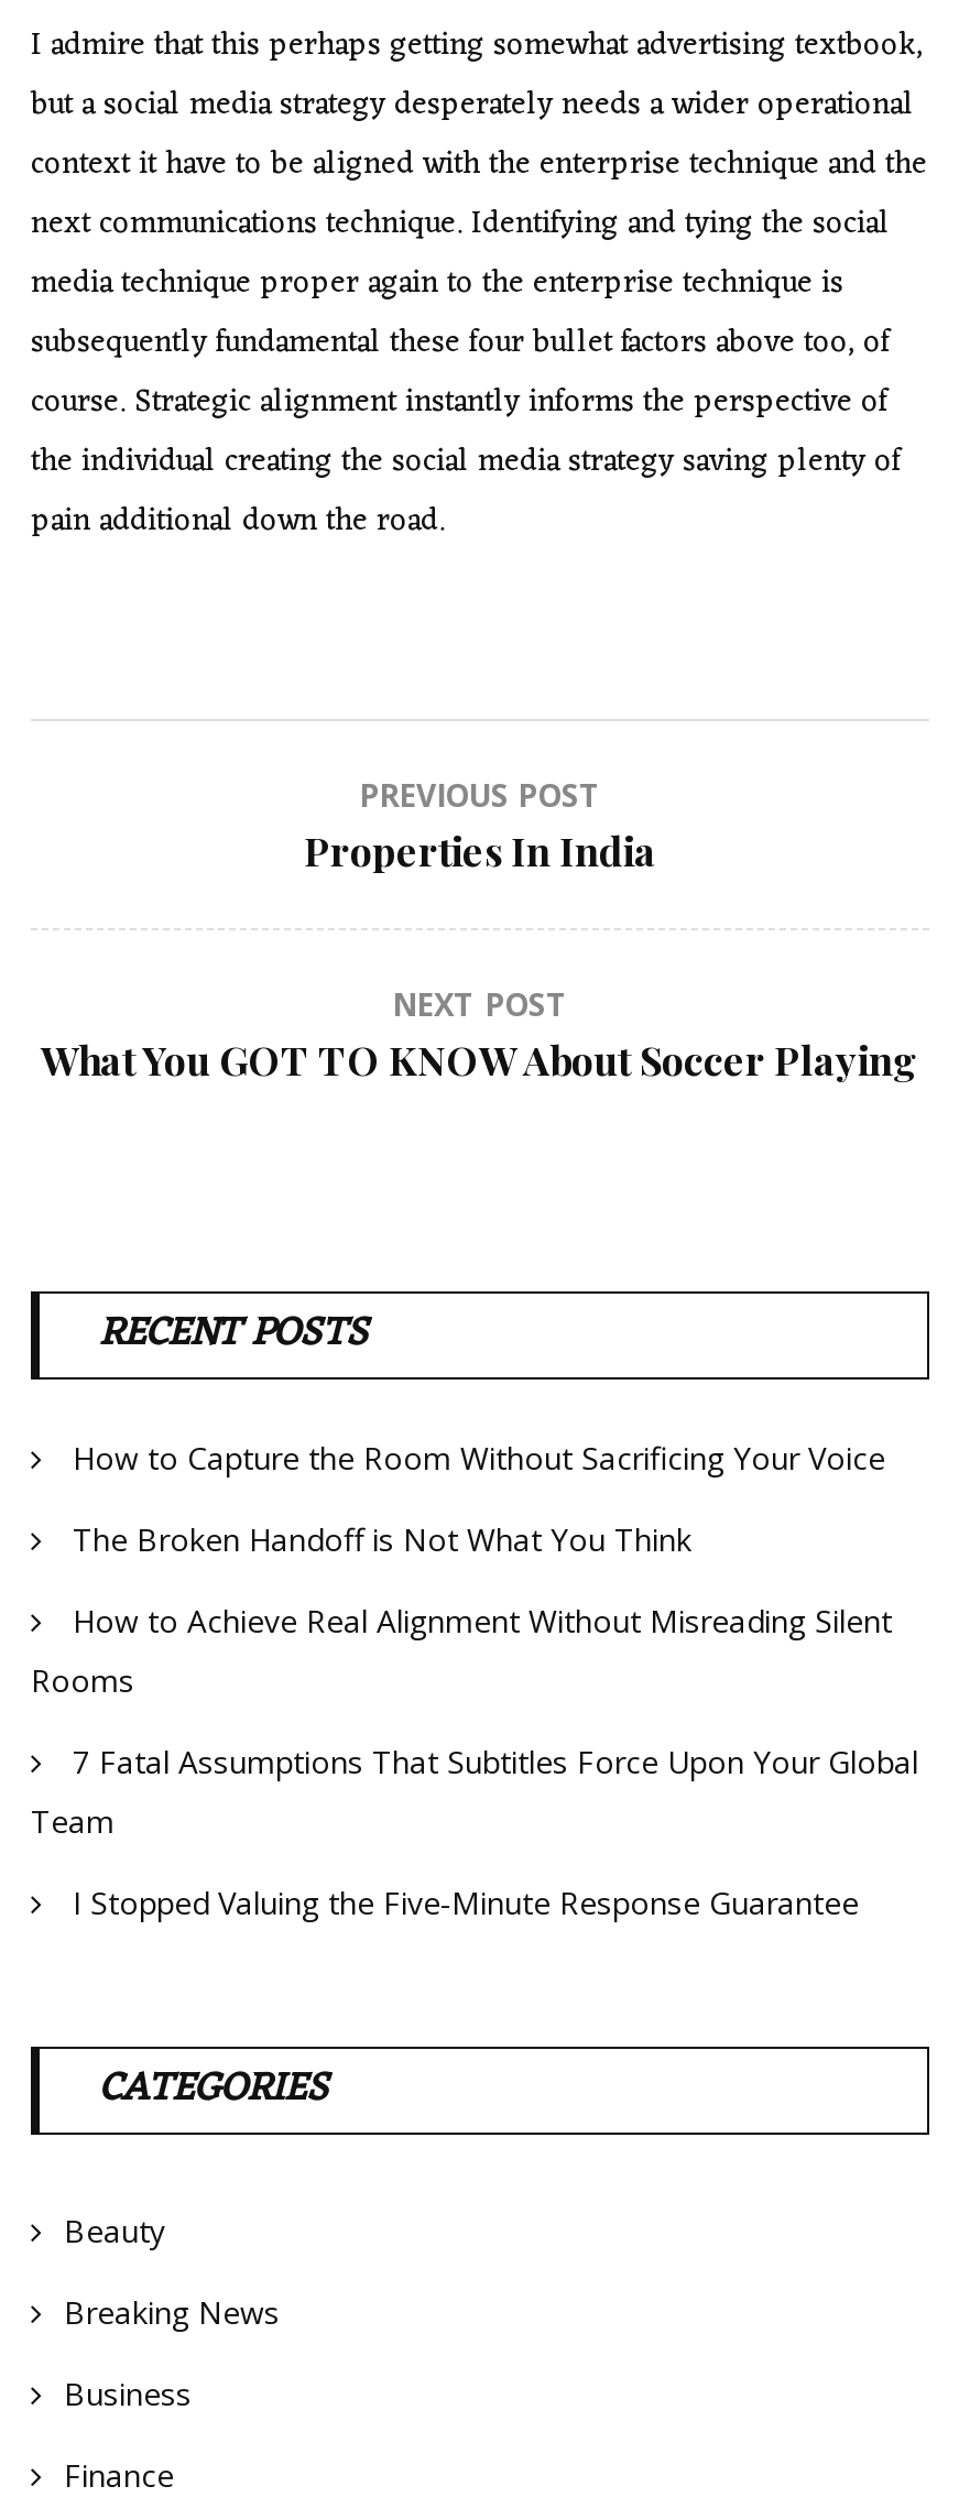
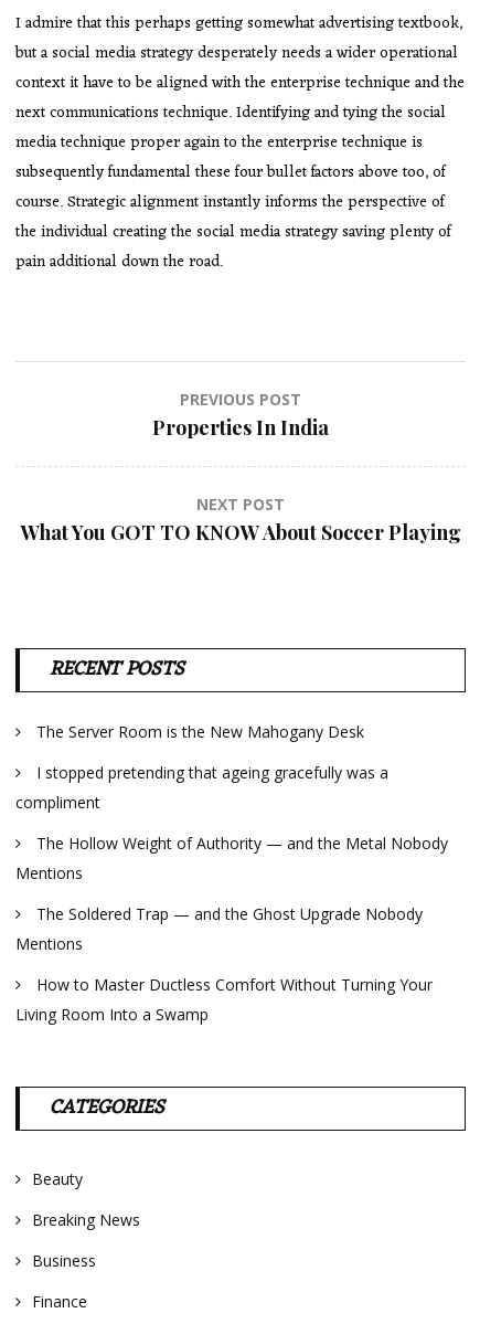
- How to Capture the Room Without Sacrificing Your Voice
+ The Server Room is the New Mahogany Desk

- The Broken Handoff is Not What You Think
+ I stopped pretending that ageing gracefully was a
+ compliment

- How to Achieve Real Alignment Without Misreading Silent
- Rooms
+ The Hollow Weight of Authority — and the Metal Nobody
+ Mentions

- 7 Fatal Assumptions That Subtitles Force Upon Your Global
- Team
+ The Soldered Trap — and the Ghost Upgrade Nobody
+ Mentions

- I Stopped Valuing the Five-Minute Response Guarantee
+ How to Master Ductless Comfort Without Turning Your
+ Living Room Into a Swamp
